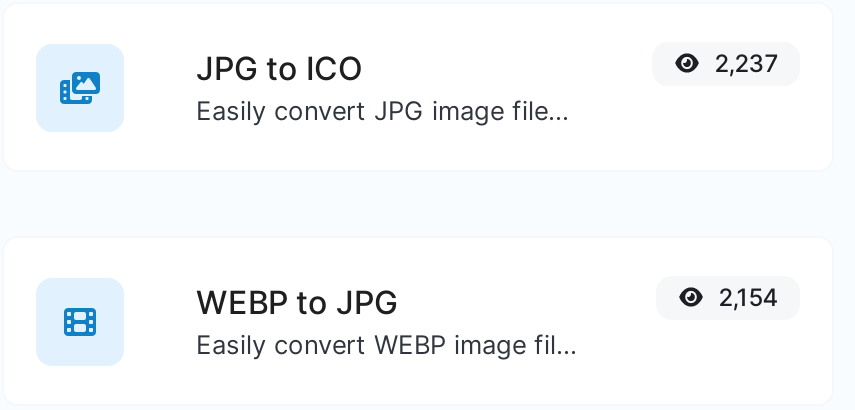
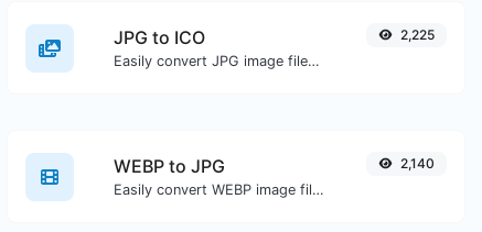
- 2,237
+ 2,225

- 2,154
+ 2,140
